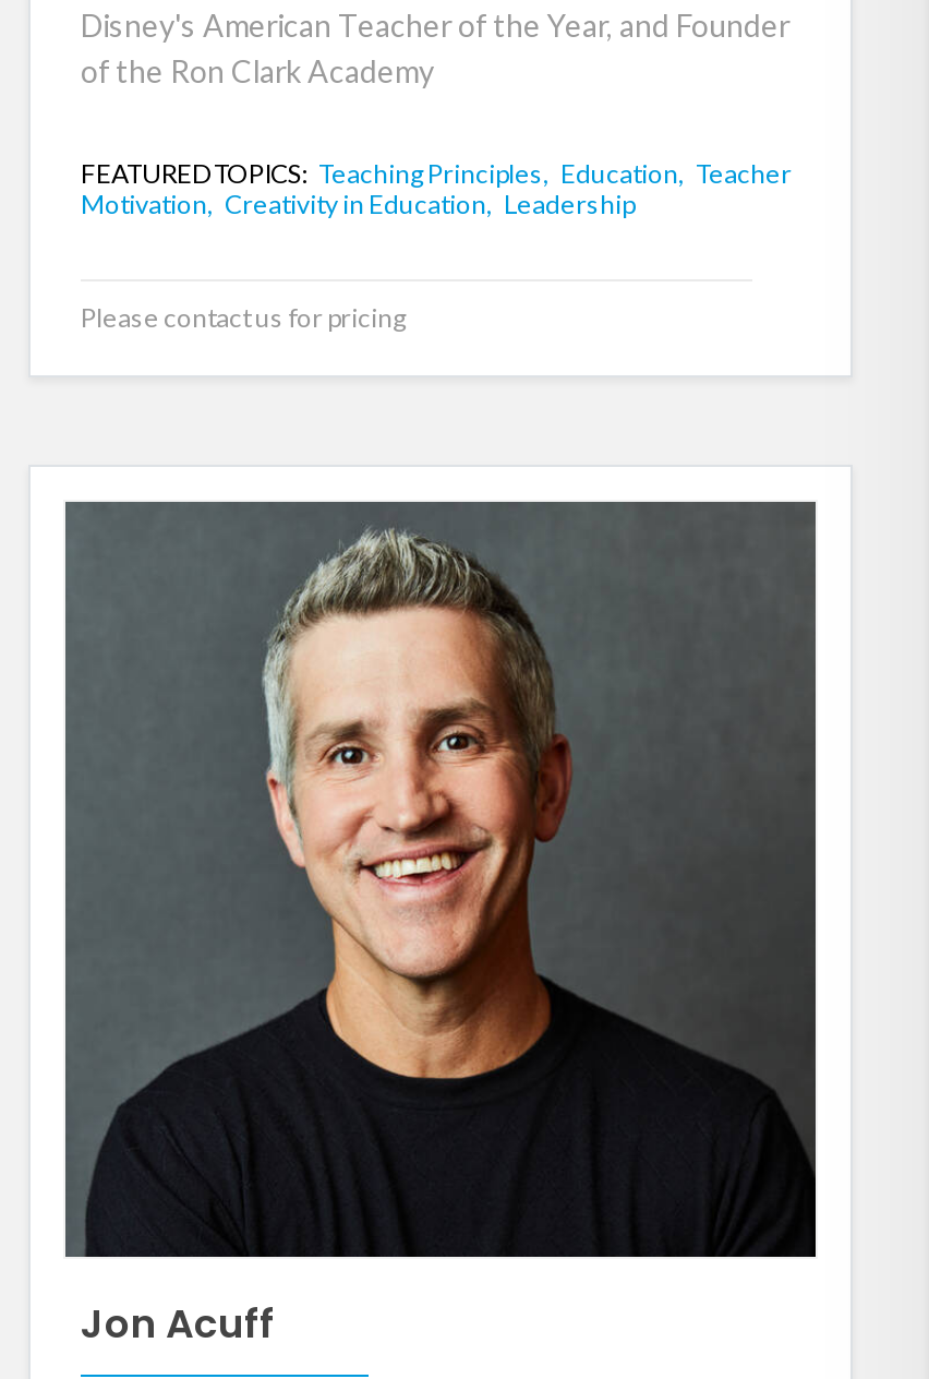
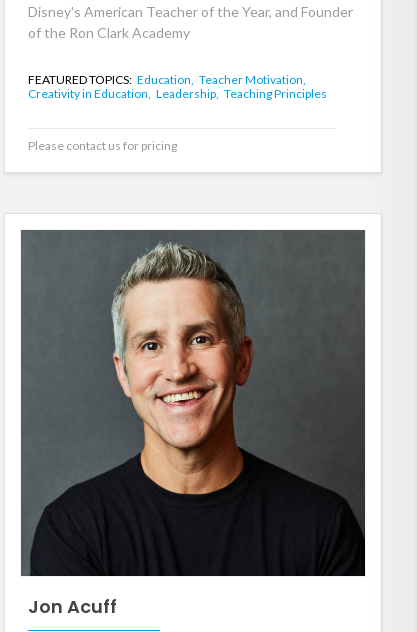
- FEATURED TOPICS: Teaching Principles, Education, Teacher
- Motivation, Creativity in Education, Leadership
+ FEATURED TOPICS: Education, Teacher Motivation,
+ Creativity in Education, Leadership, Teaching Principles
